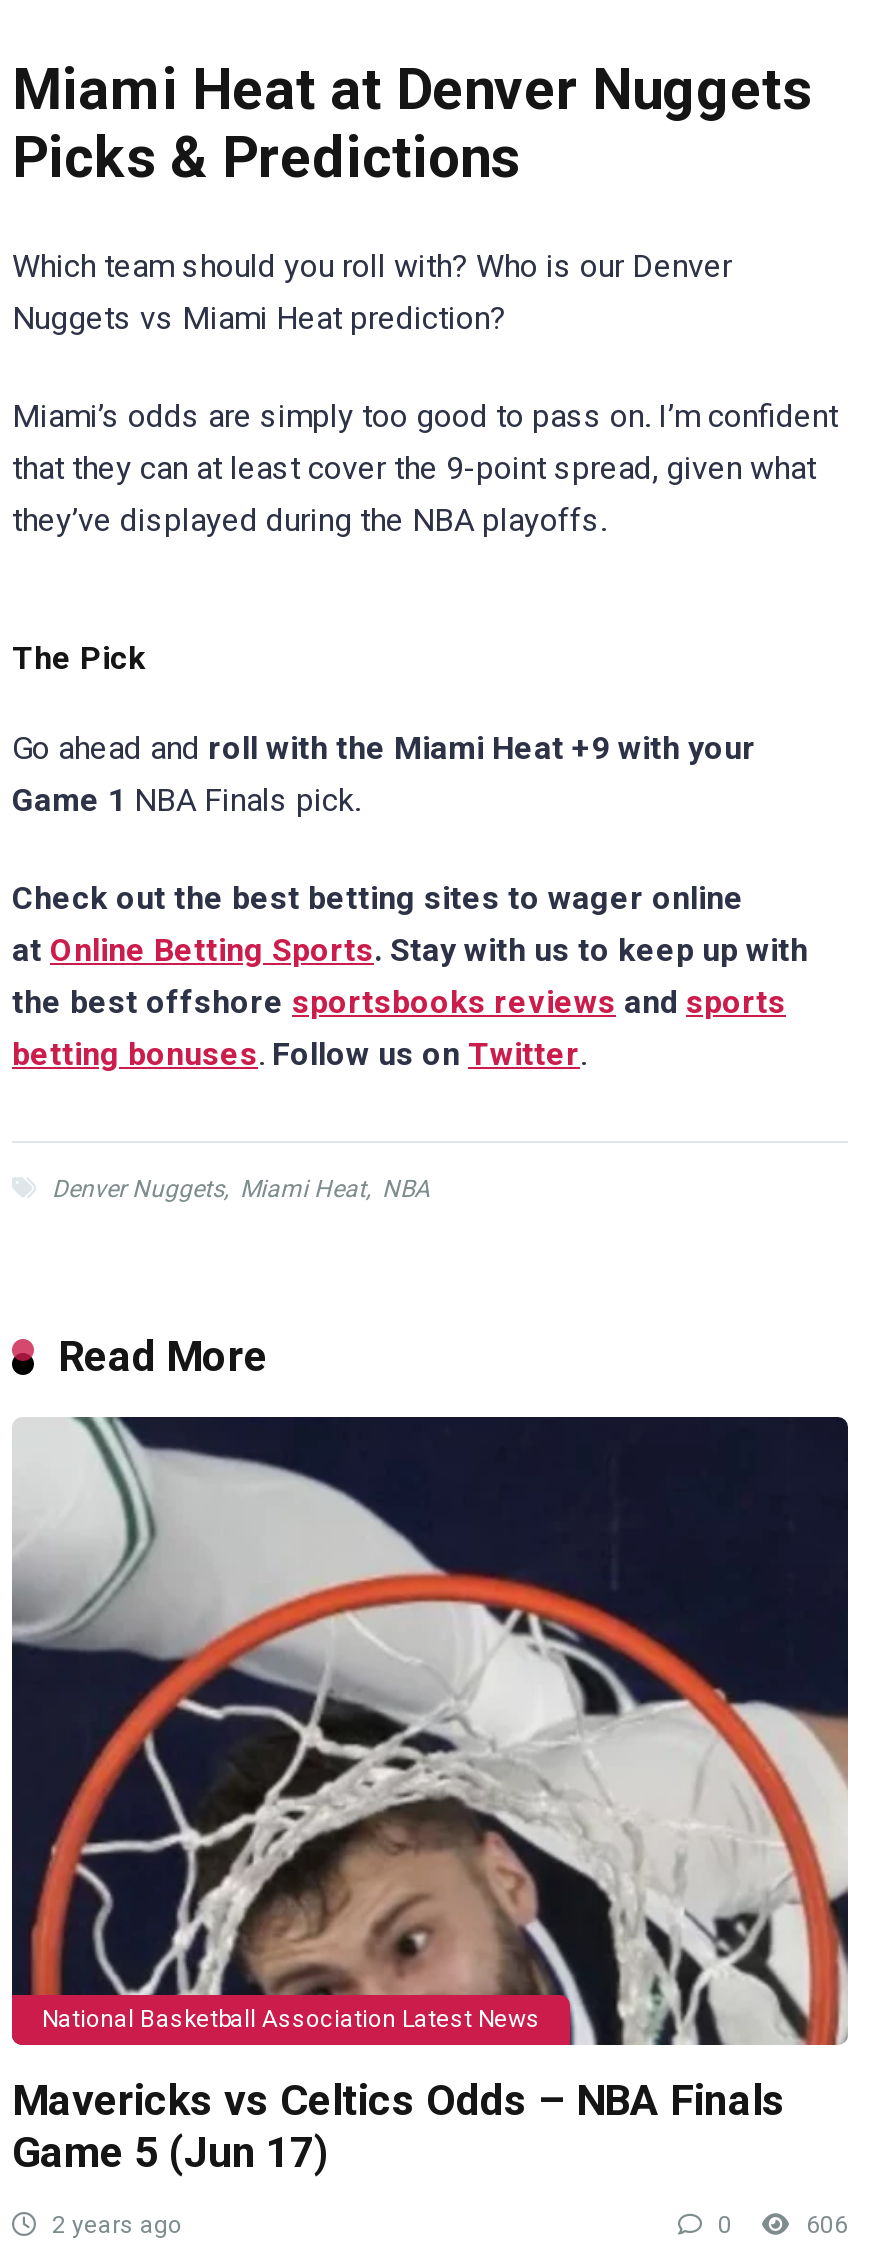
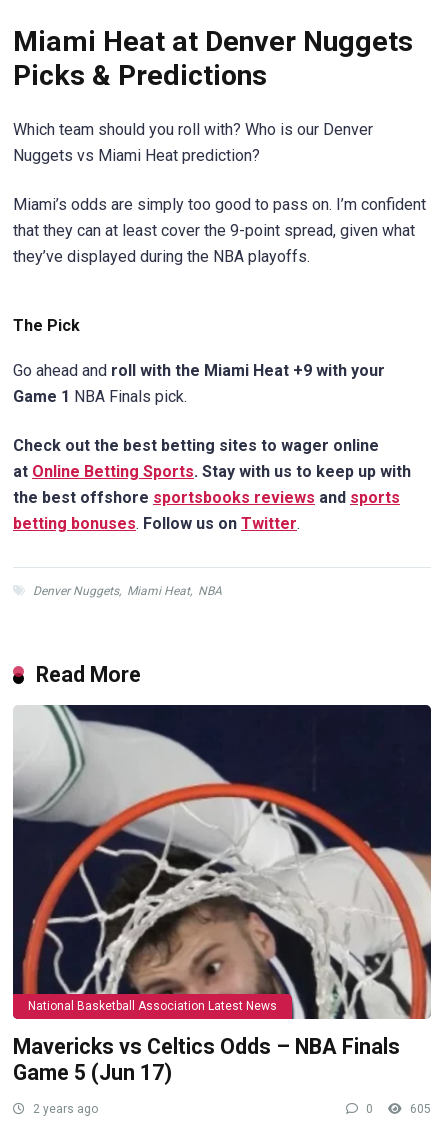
- 606
+ 605
